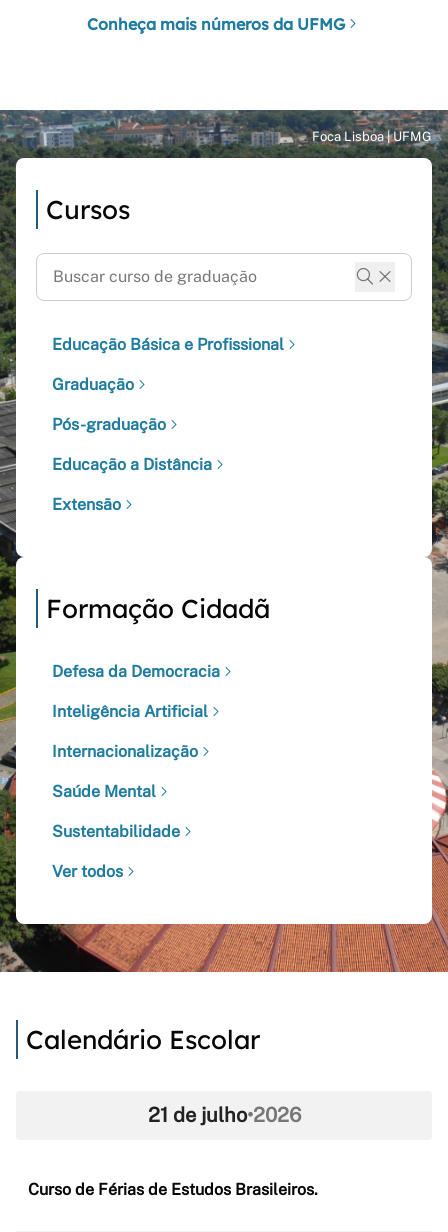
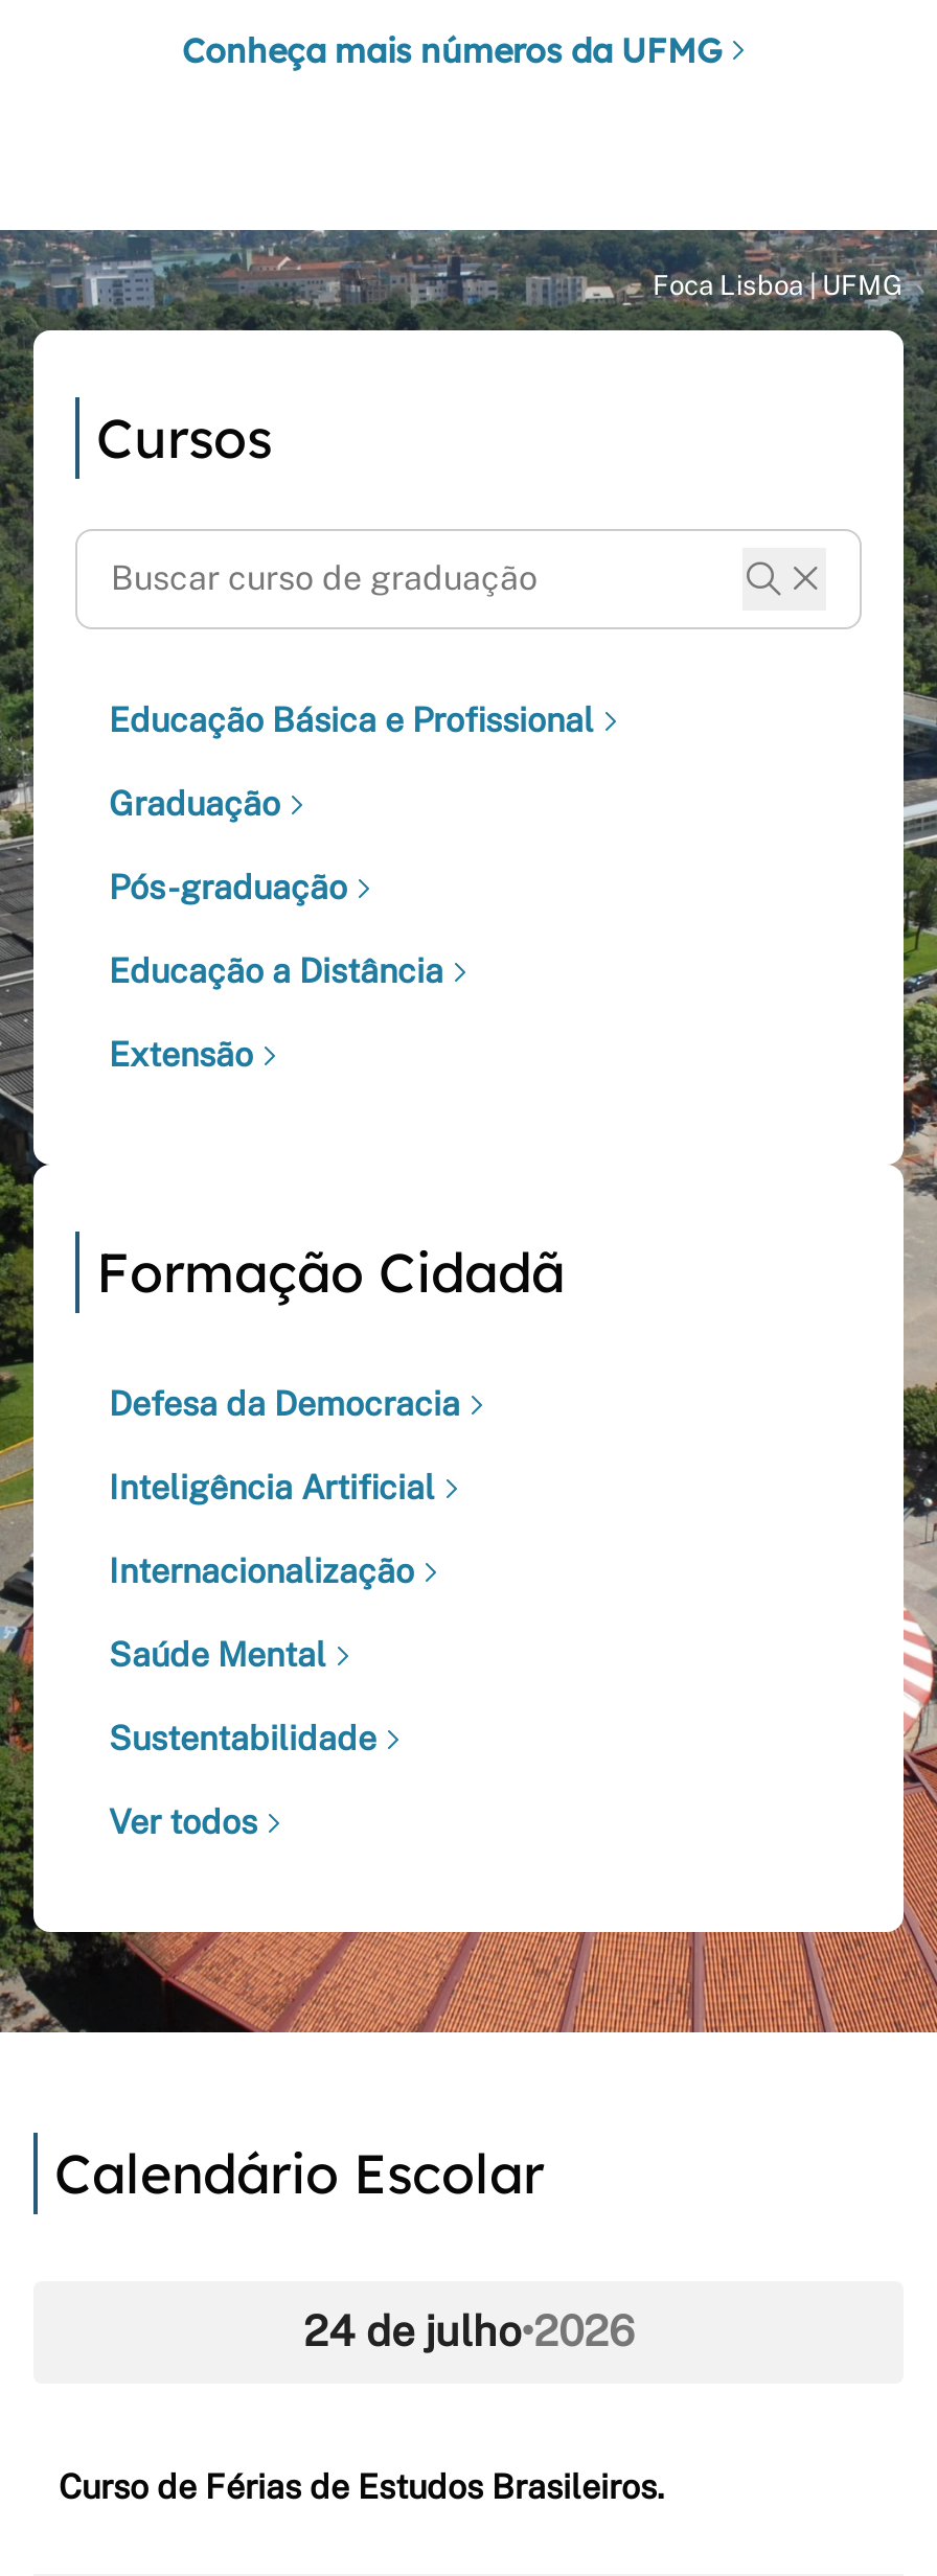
- 21 de julho•2026
+ 24 de julho•2026
